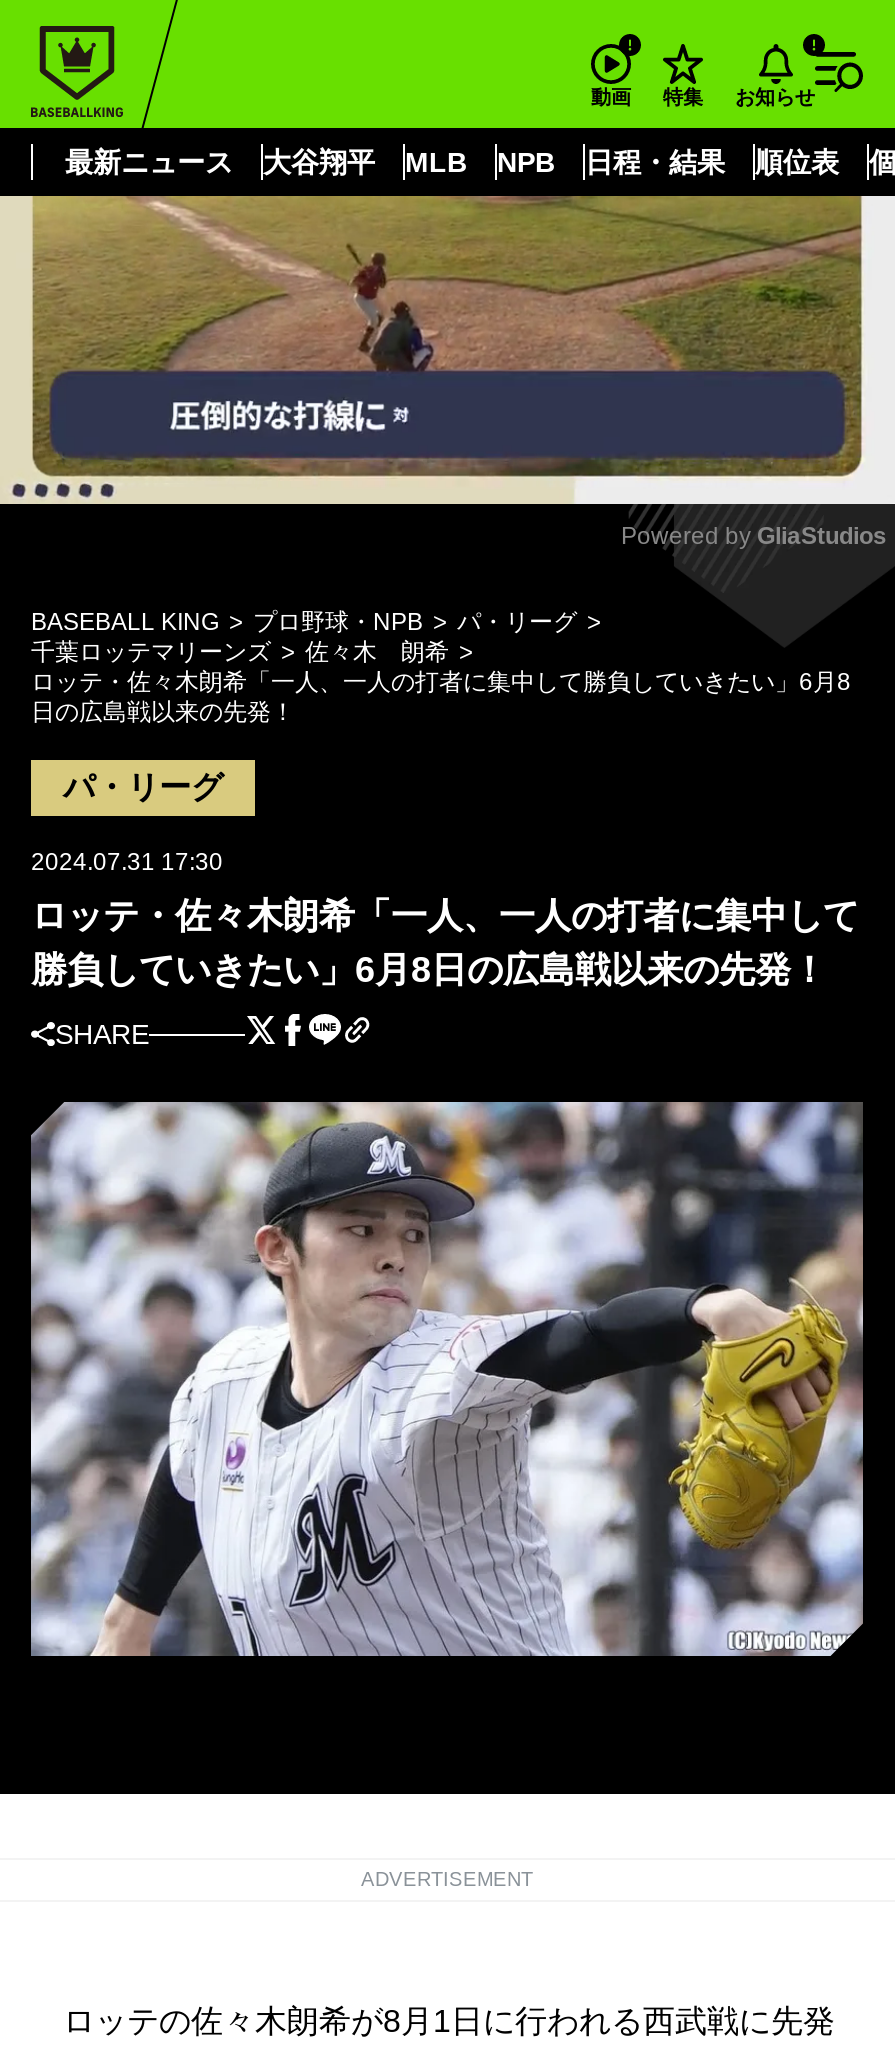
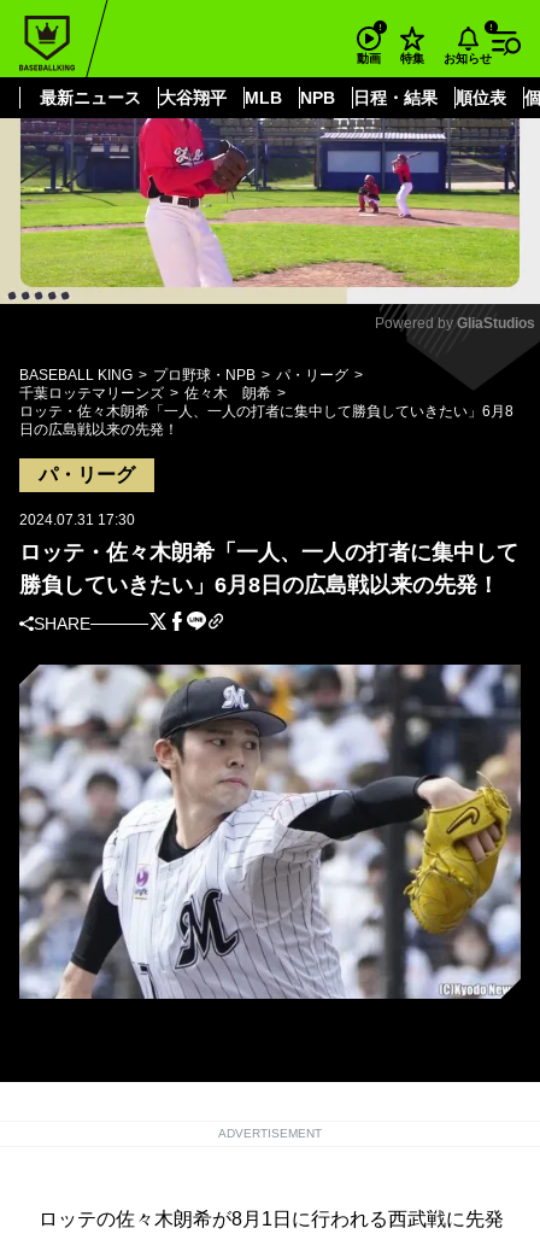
- [image]
+ [image]
